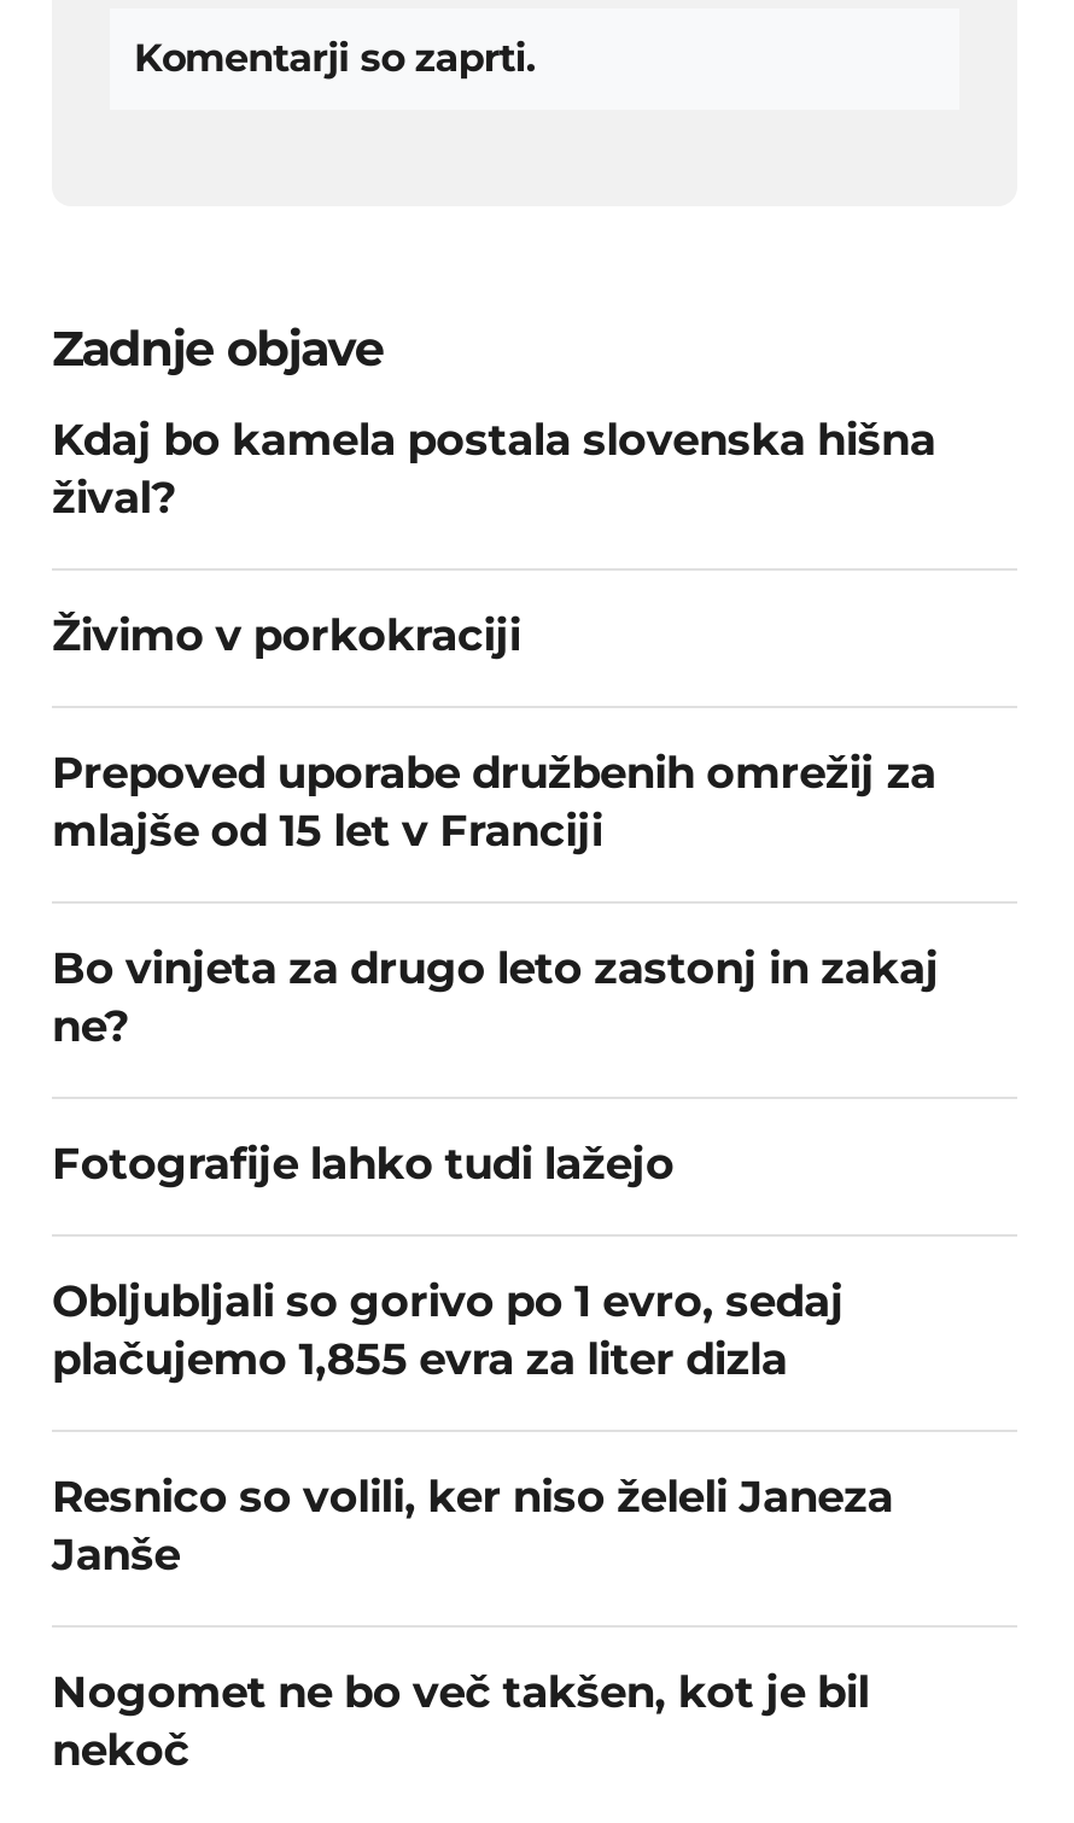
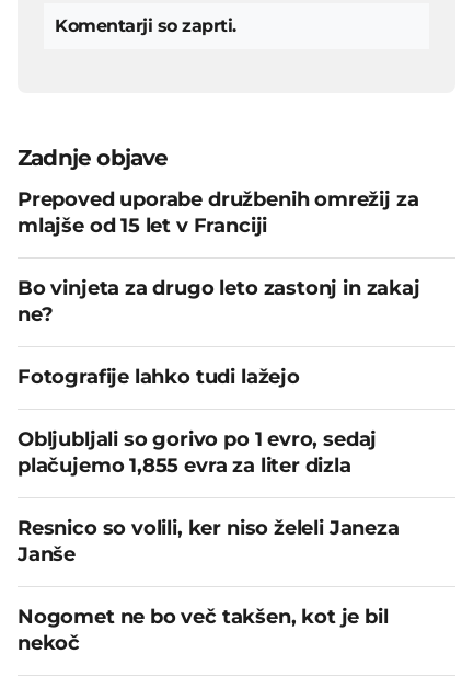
- Kdaj bo kamela postala slovenska hišna
- žival?
- Živimo v porkokraciji
